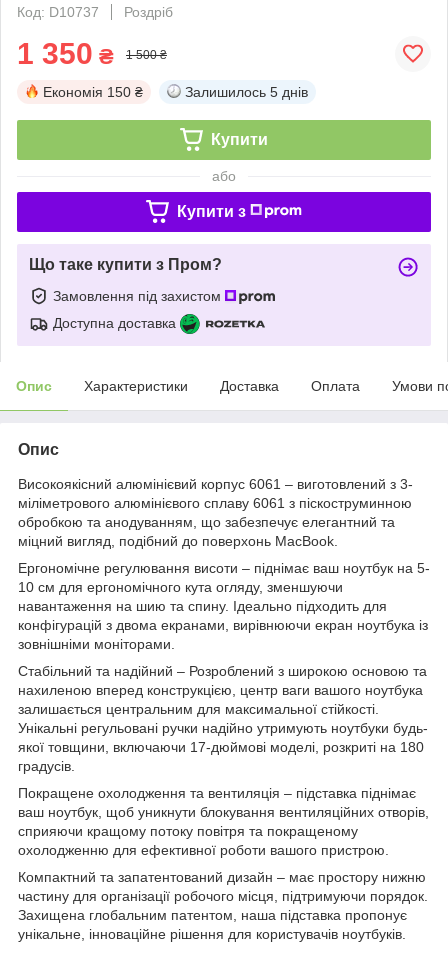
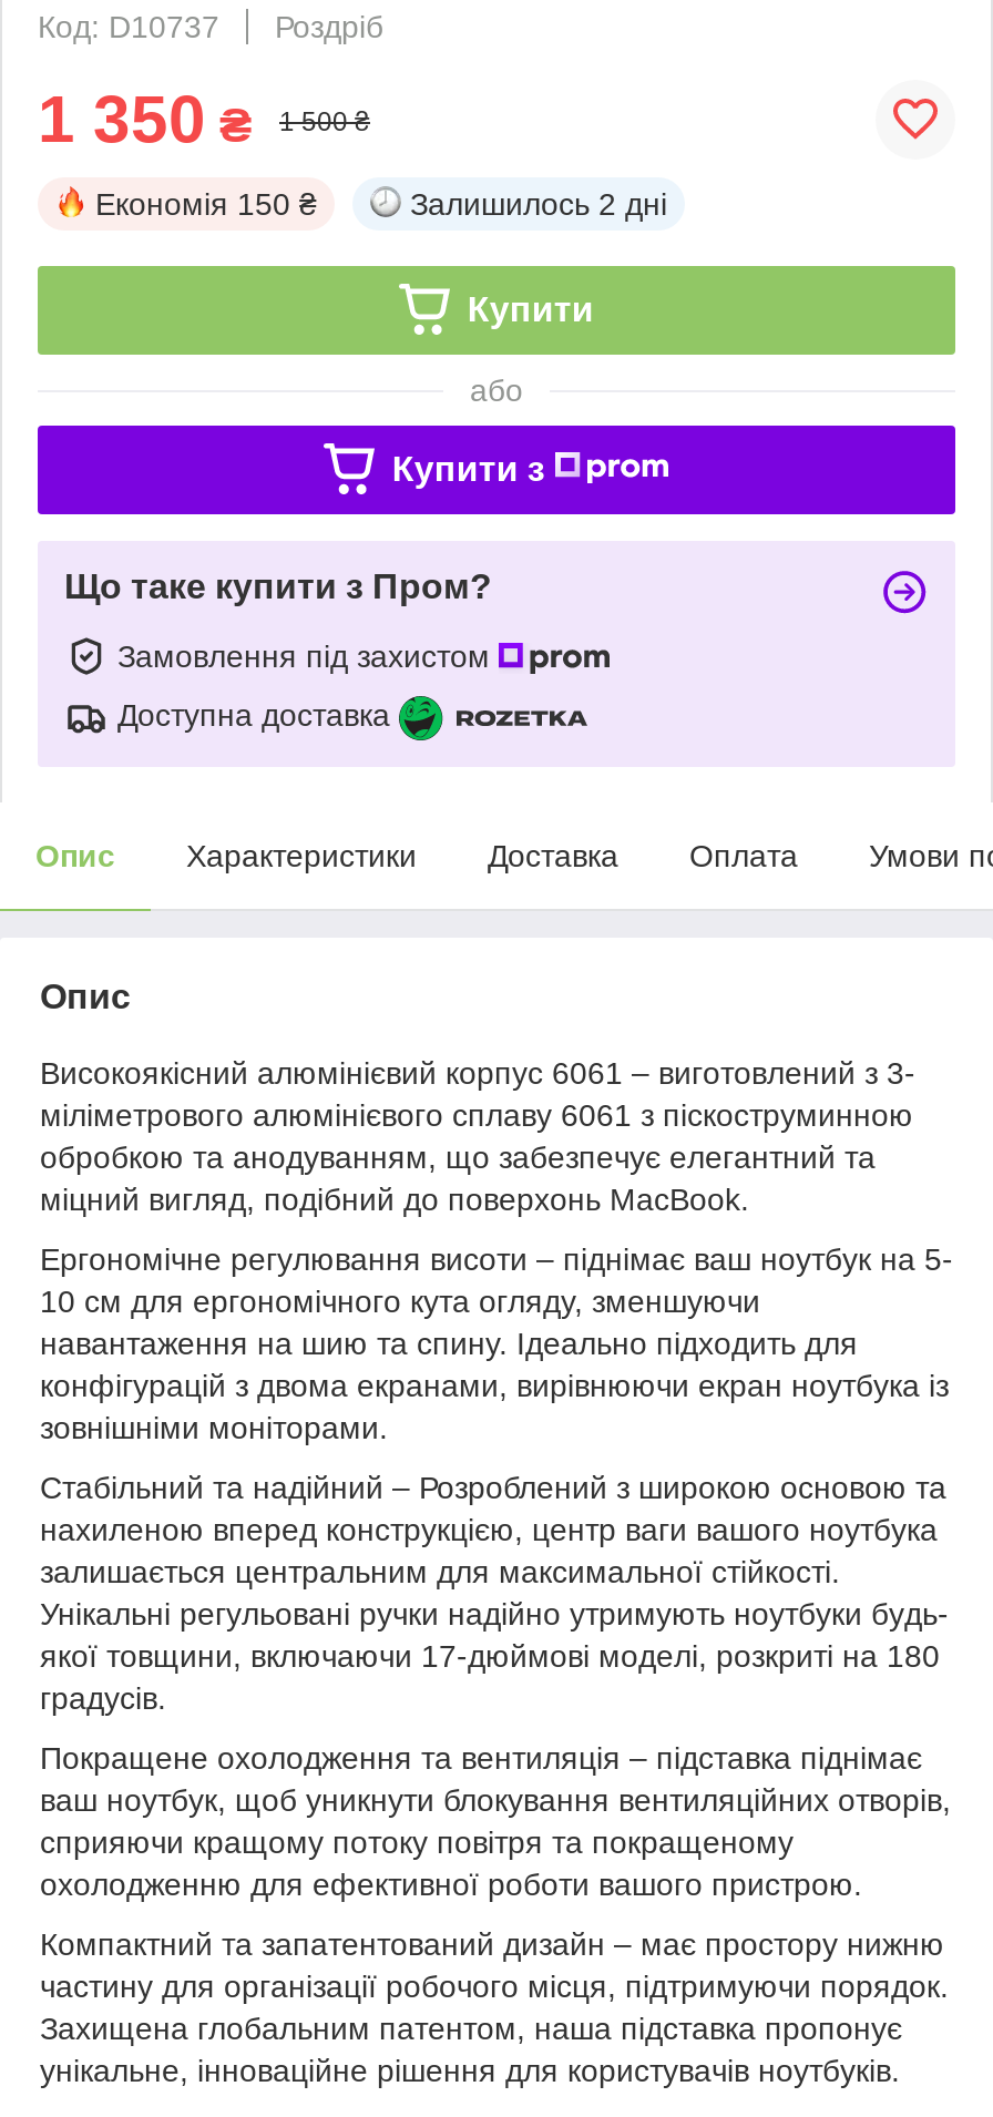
- Залишилось 5 днів
+ Залишилось 2 дні
